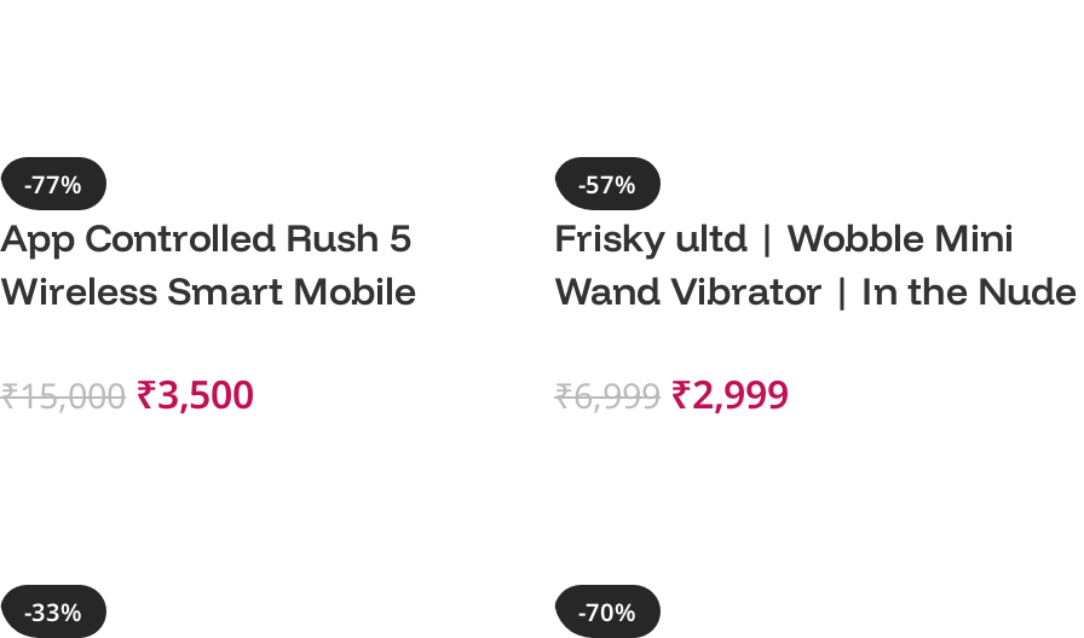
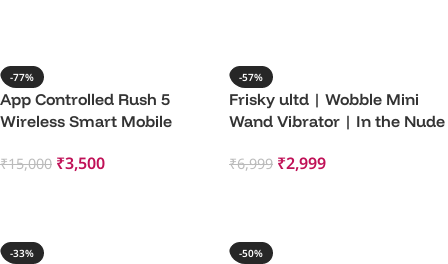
- -70%
+ -50%
